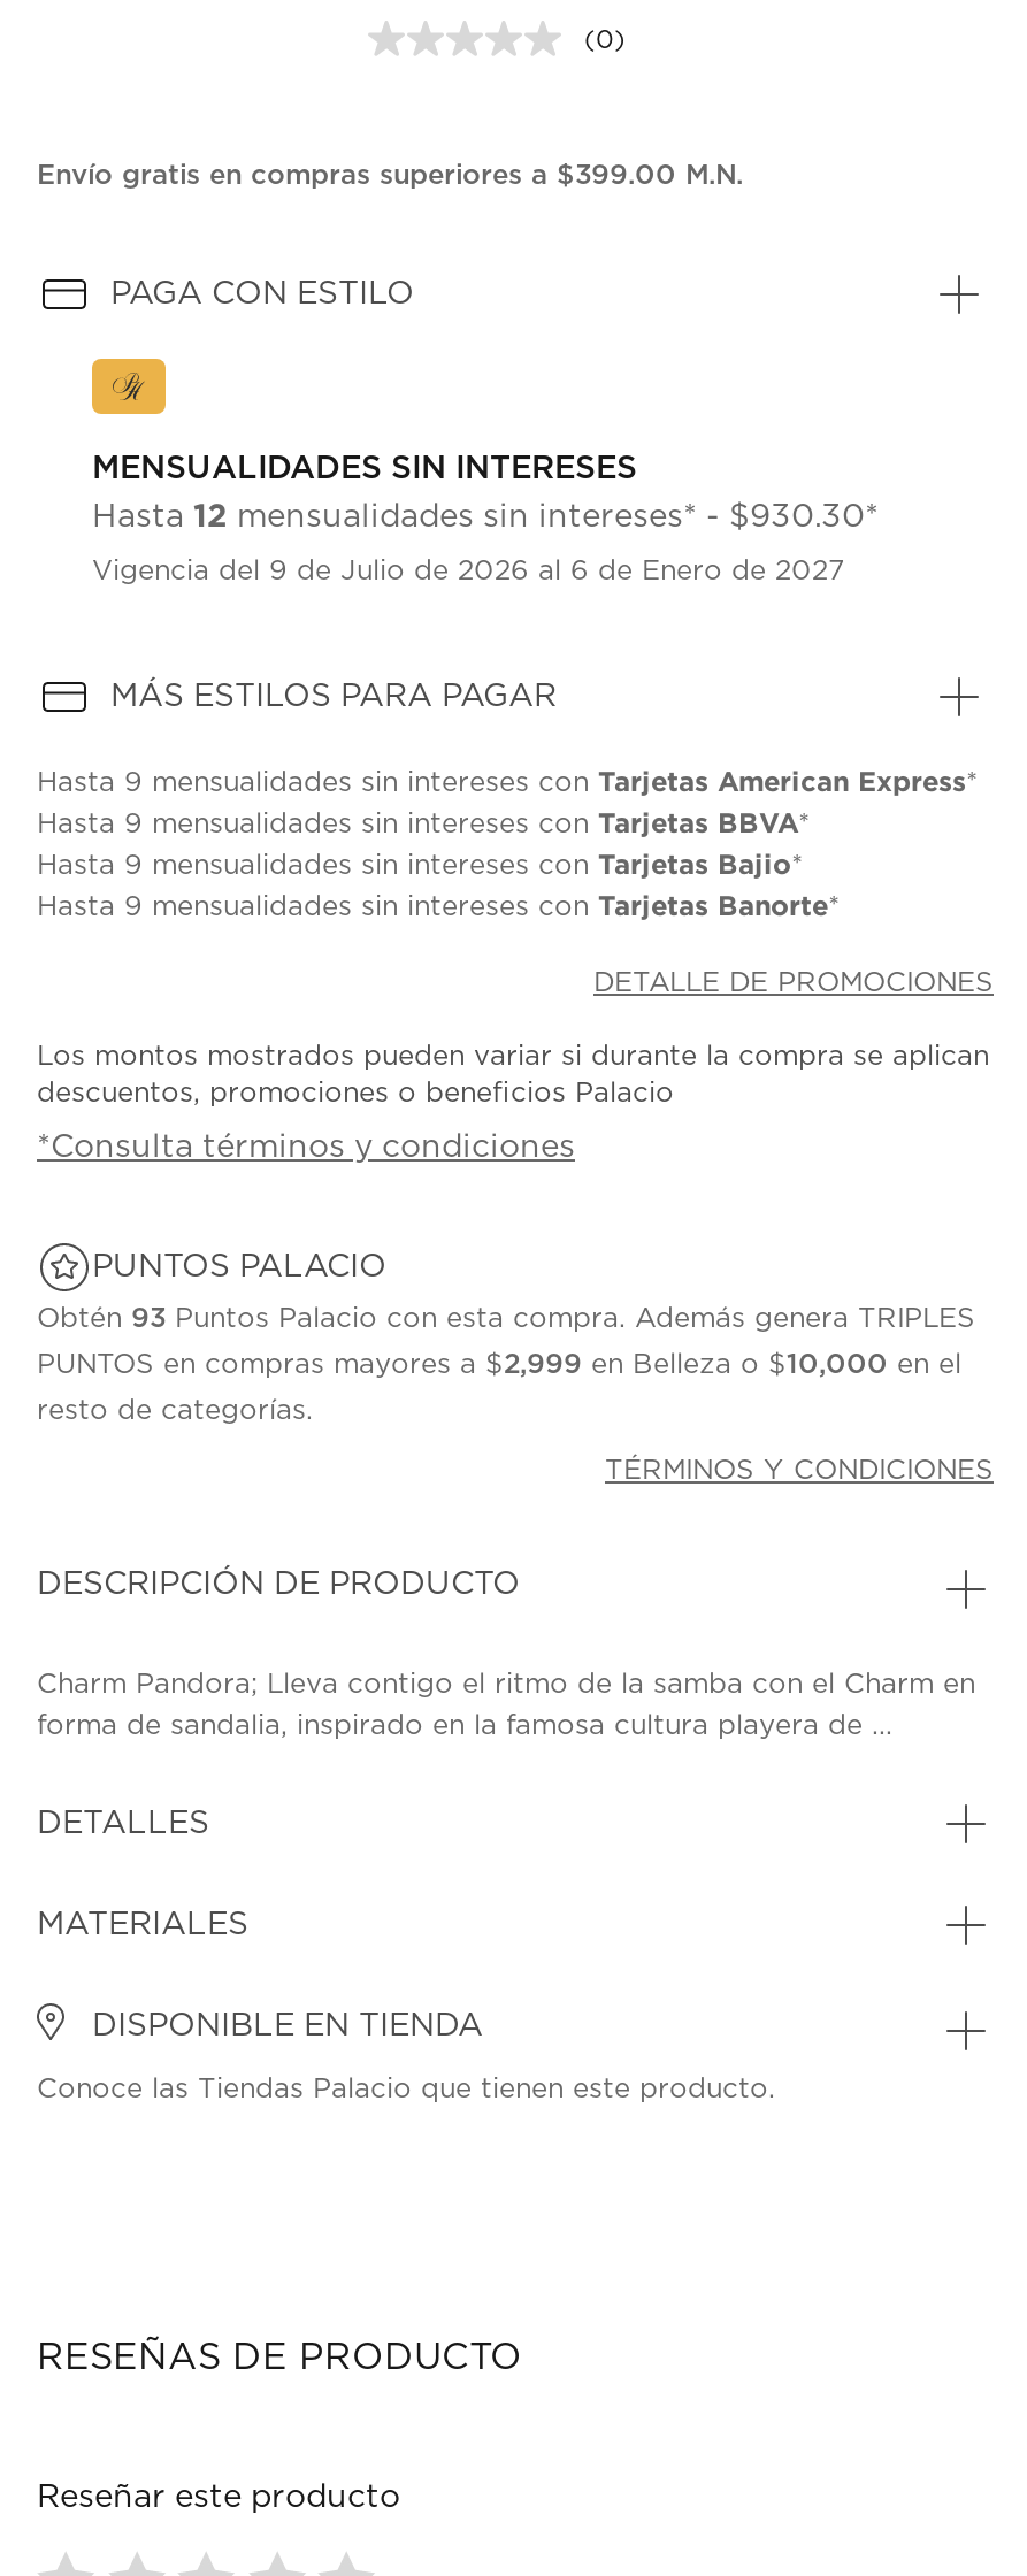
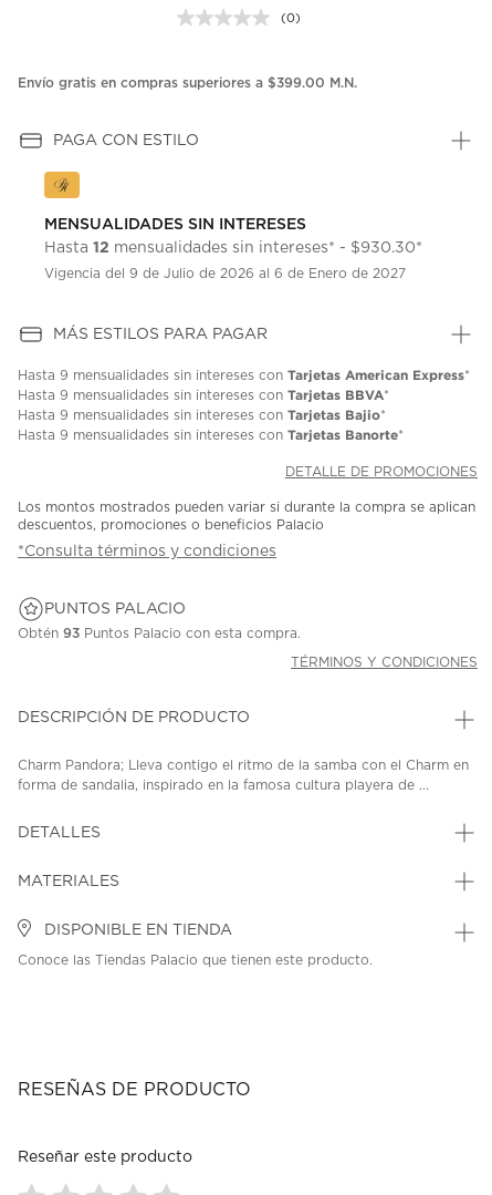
- Obtén 93 Puntos Palacio con esta compra. Además genera TRIPLES
- PUNTOS en compras mayores a $2,999 en Belleza o $10,000 en el
- resto de categorías.
+ Obtén 93 Puntos Palacio con esta compra.
